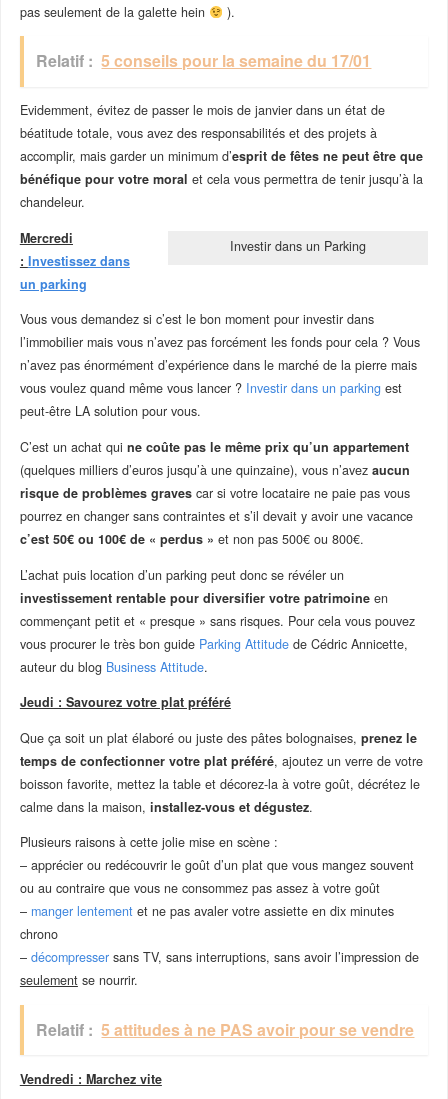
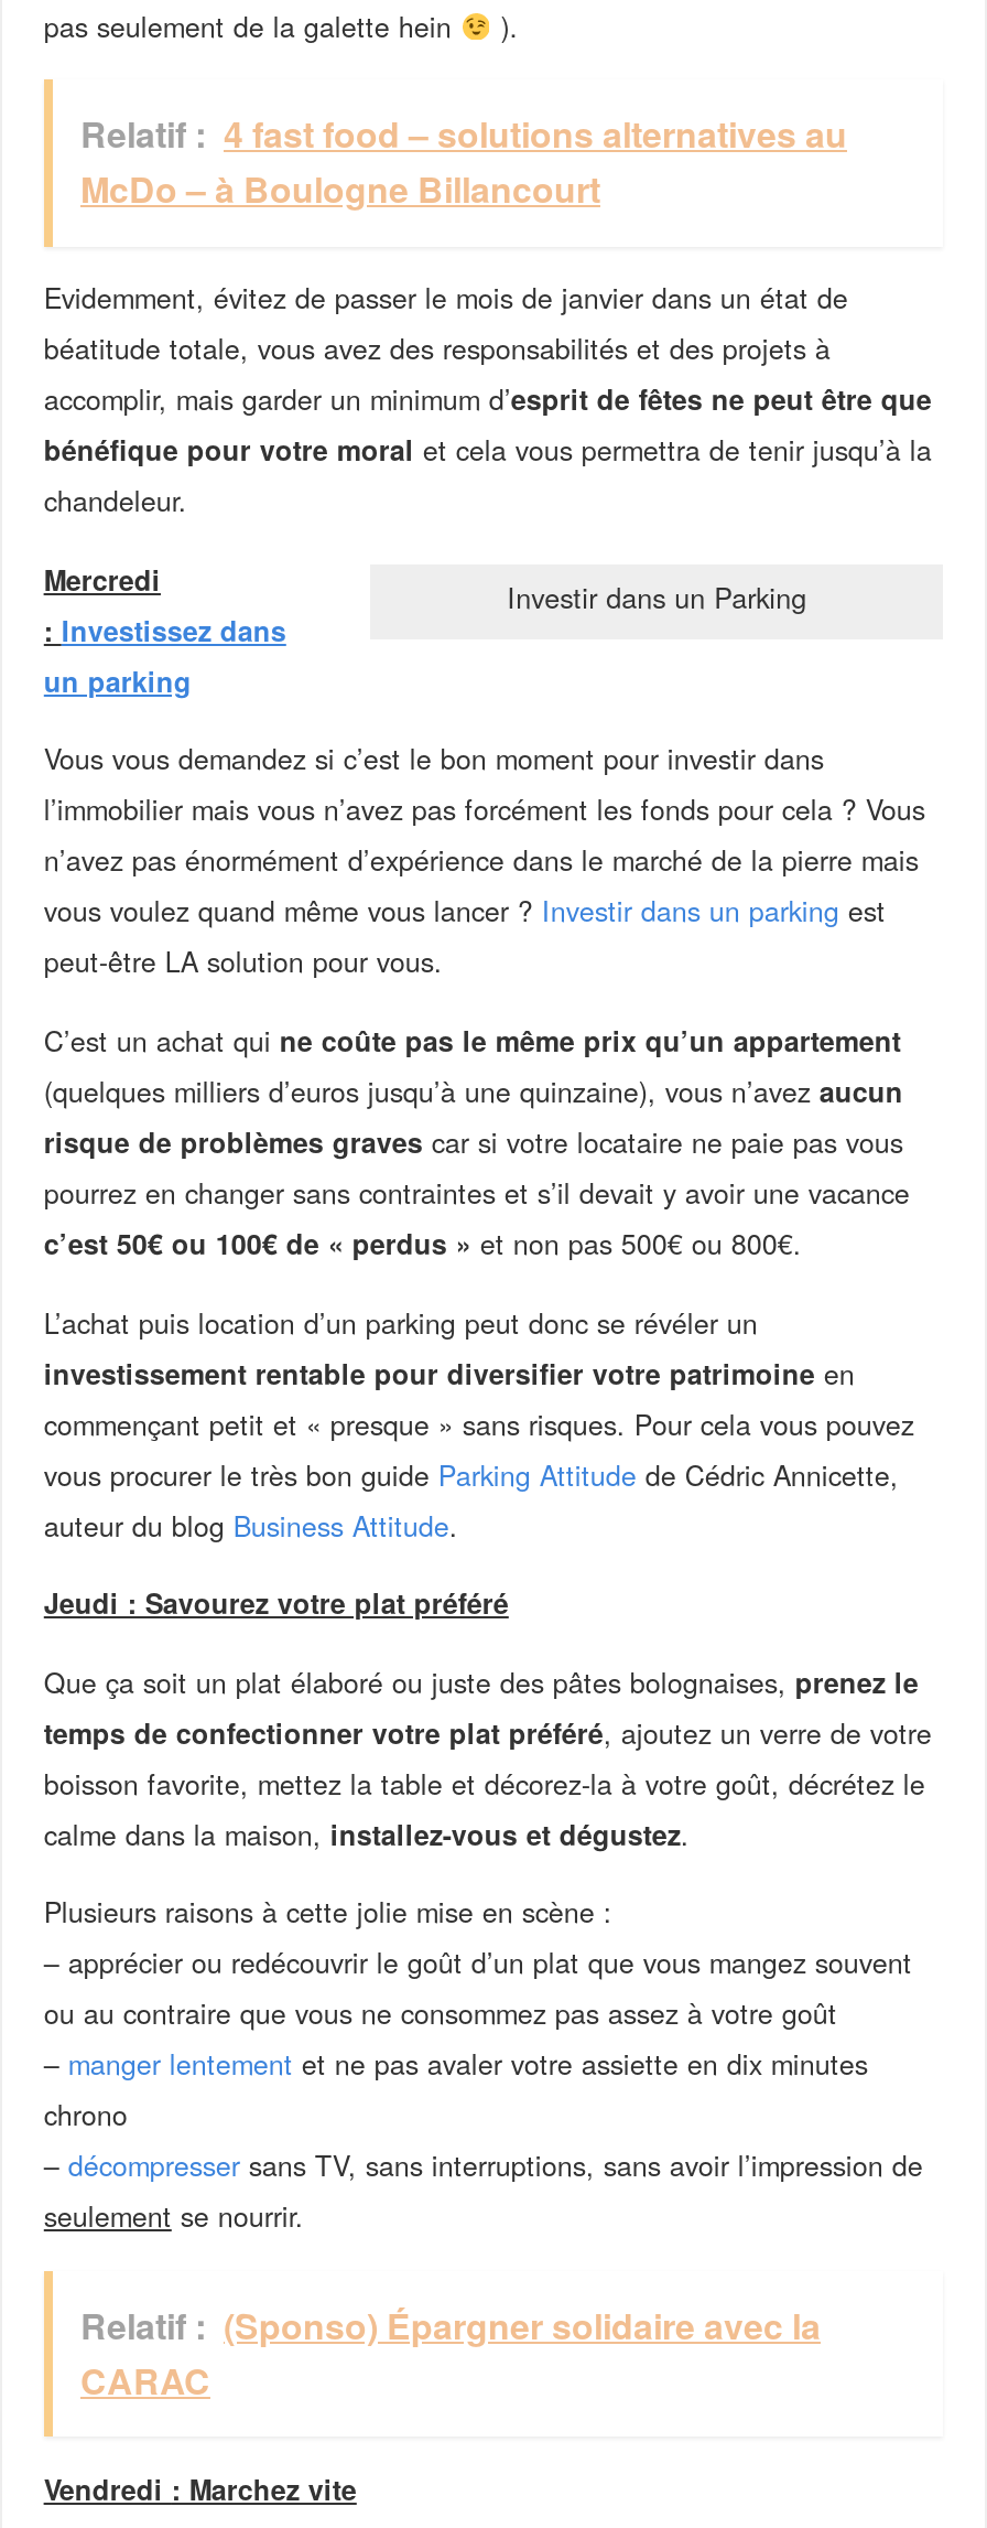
- Relatif : 5 conseils pour la semaine du 17/01
+ Relatif : 4 fast food – solutions alternatives au
+ McDo – à Boulogne Billancourt

- Relatif : 5 attitudes à ne PAS avoir pour se vendre
+ Relatif : (Sponso) Épargner solidaire avec la
+ CARAC
